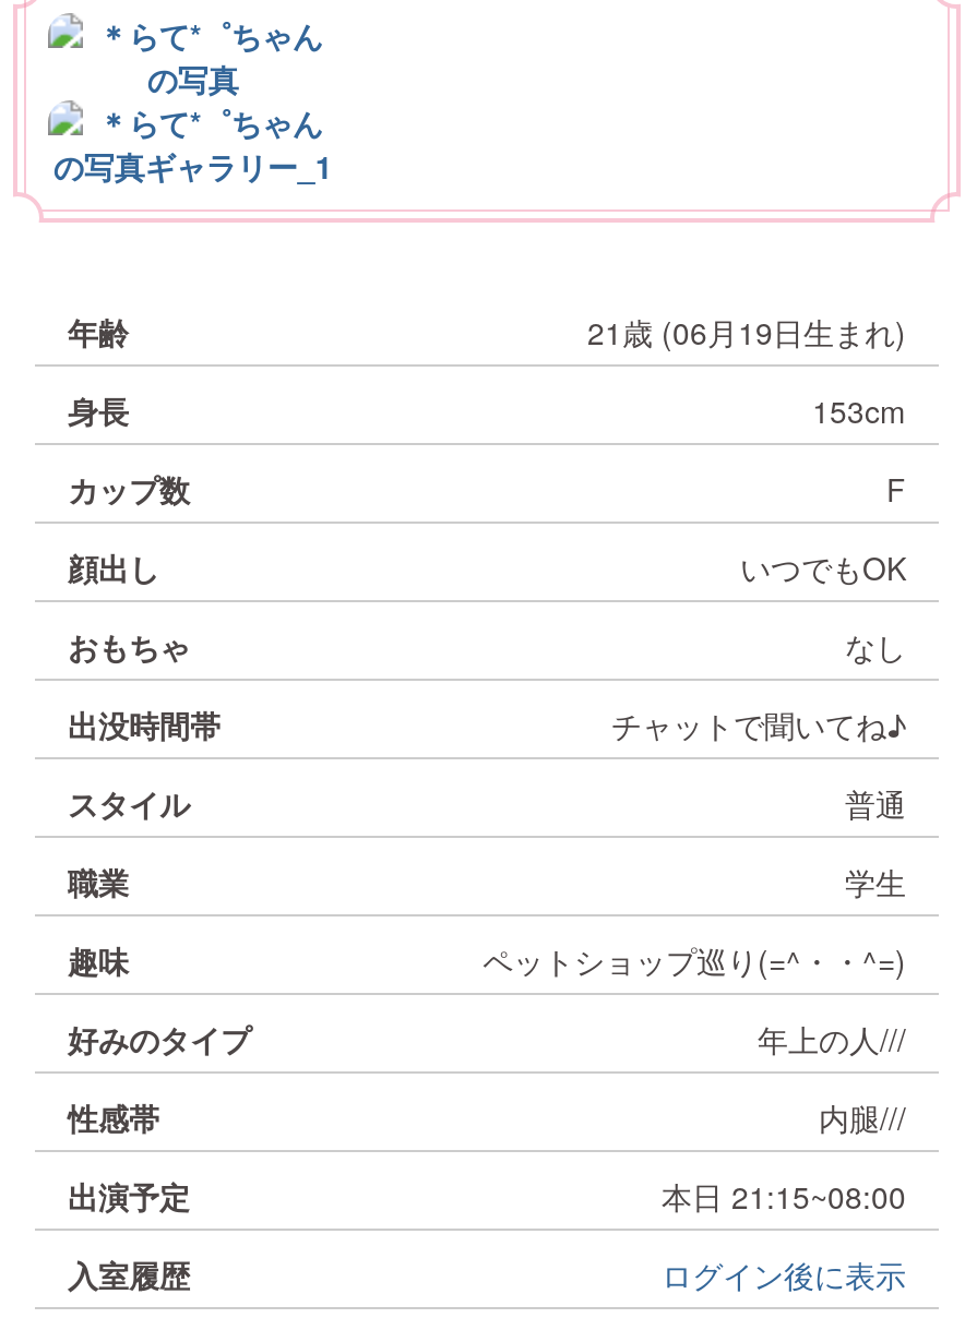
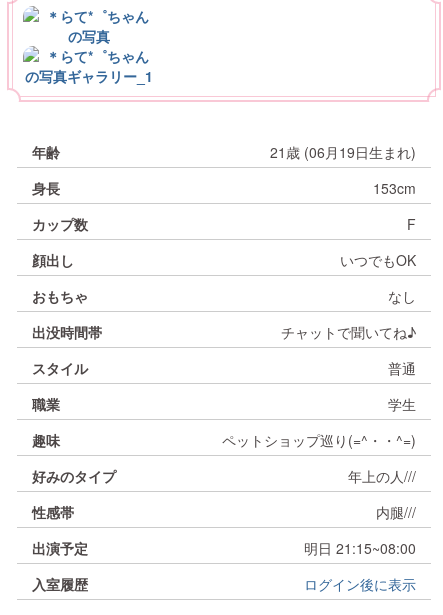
- 本日 21:15~08:00
+ 明日 21:15~08:00
